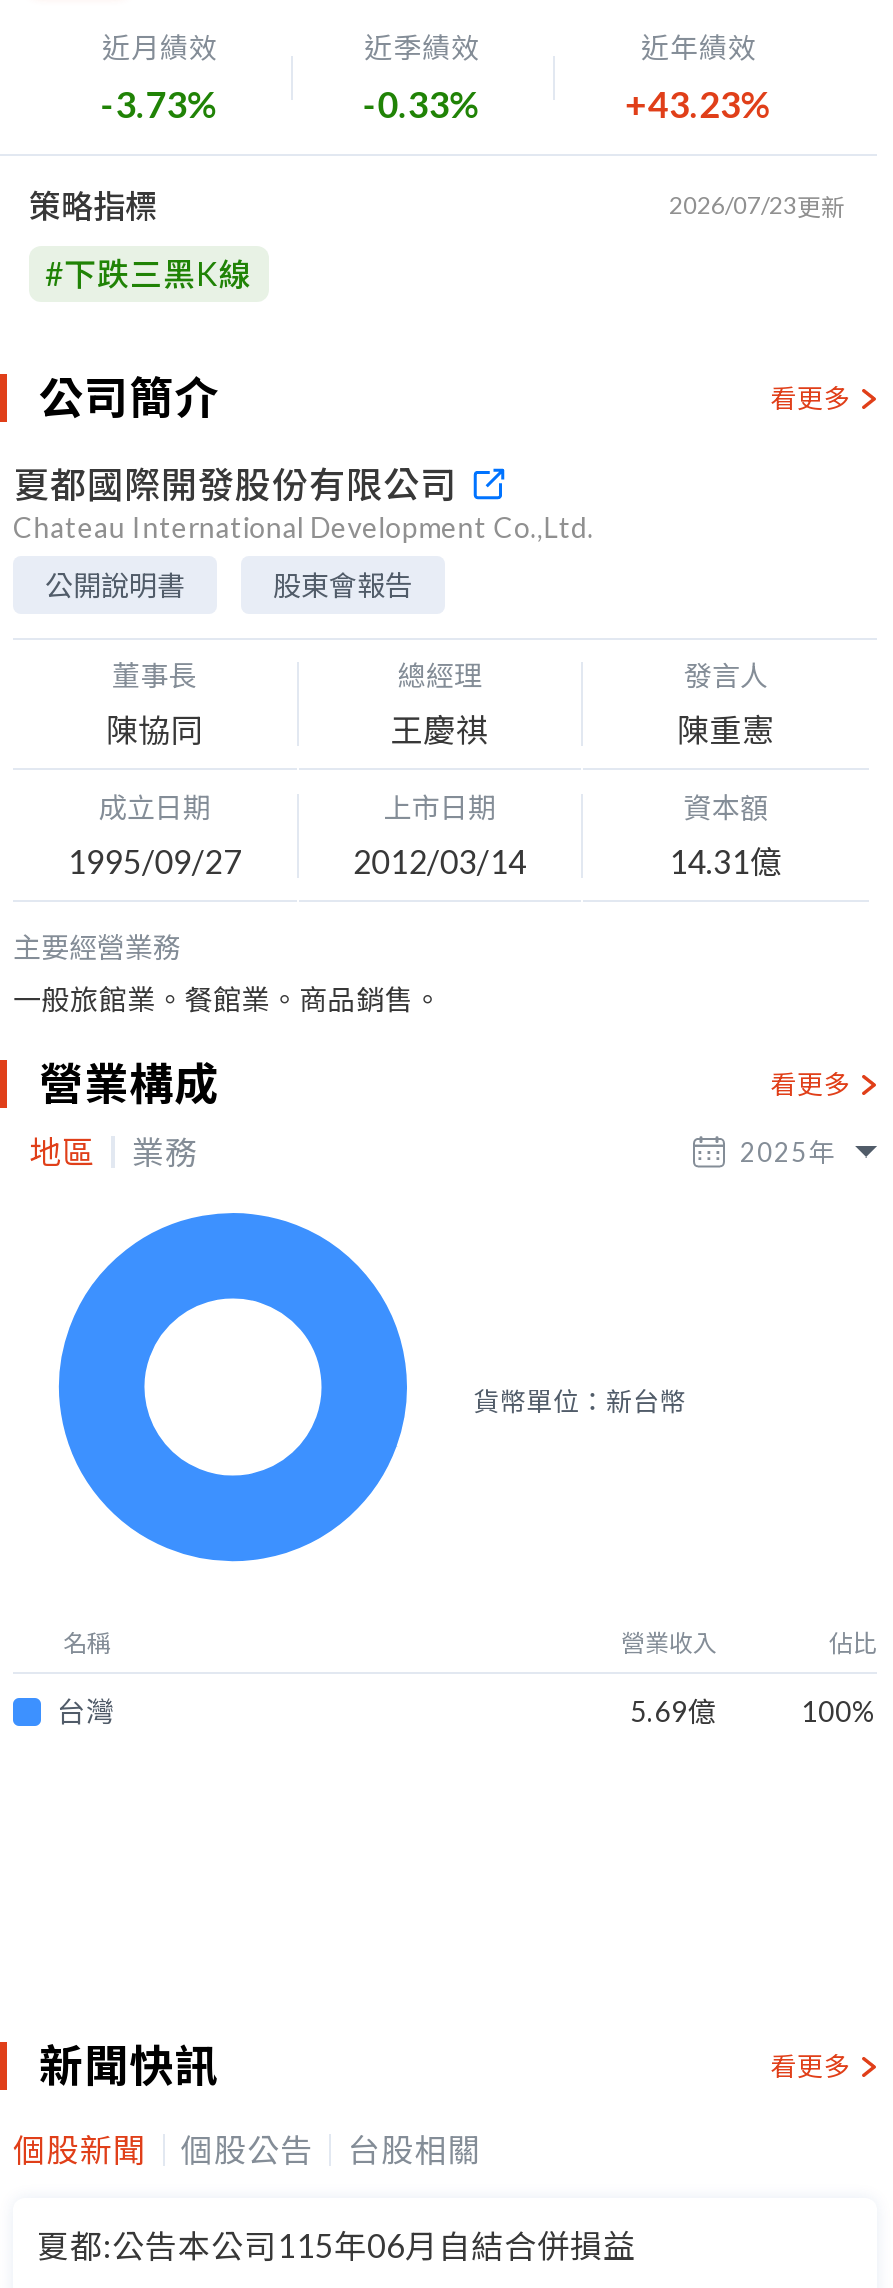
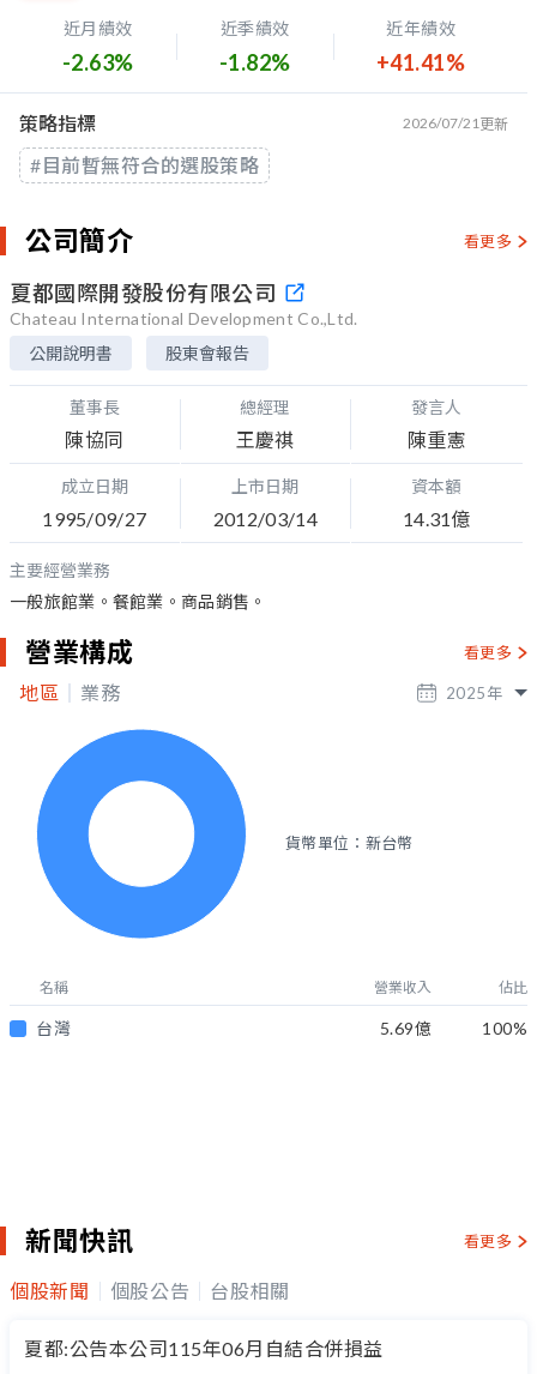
- -3.73%
+ -2.63%

- -0.33%
+ -1.82%

- +43.23%
+ +41.41%

- 2026/07/23更新
+ 2026/07/21更新

- #下跌三黑K線
+ #目前暫無符合的選股策略
